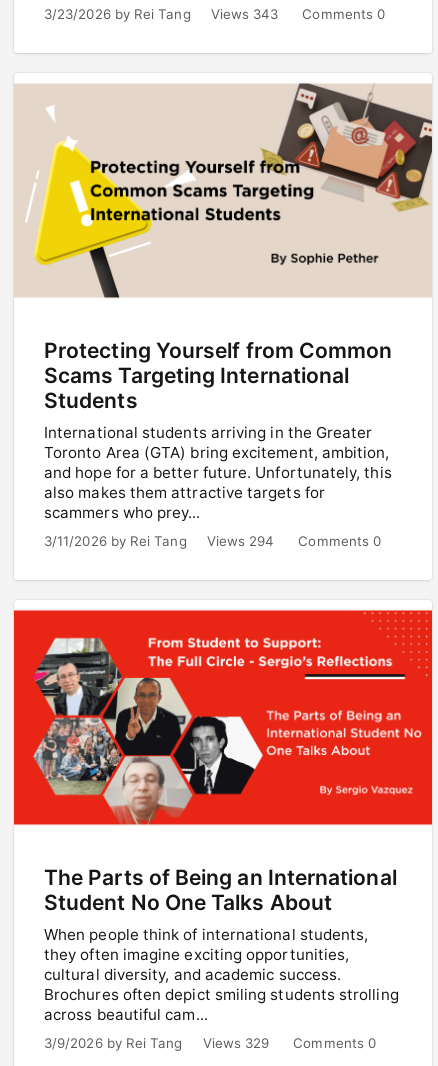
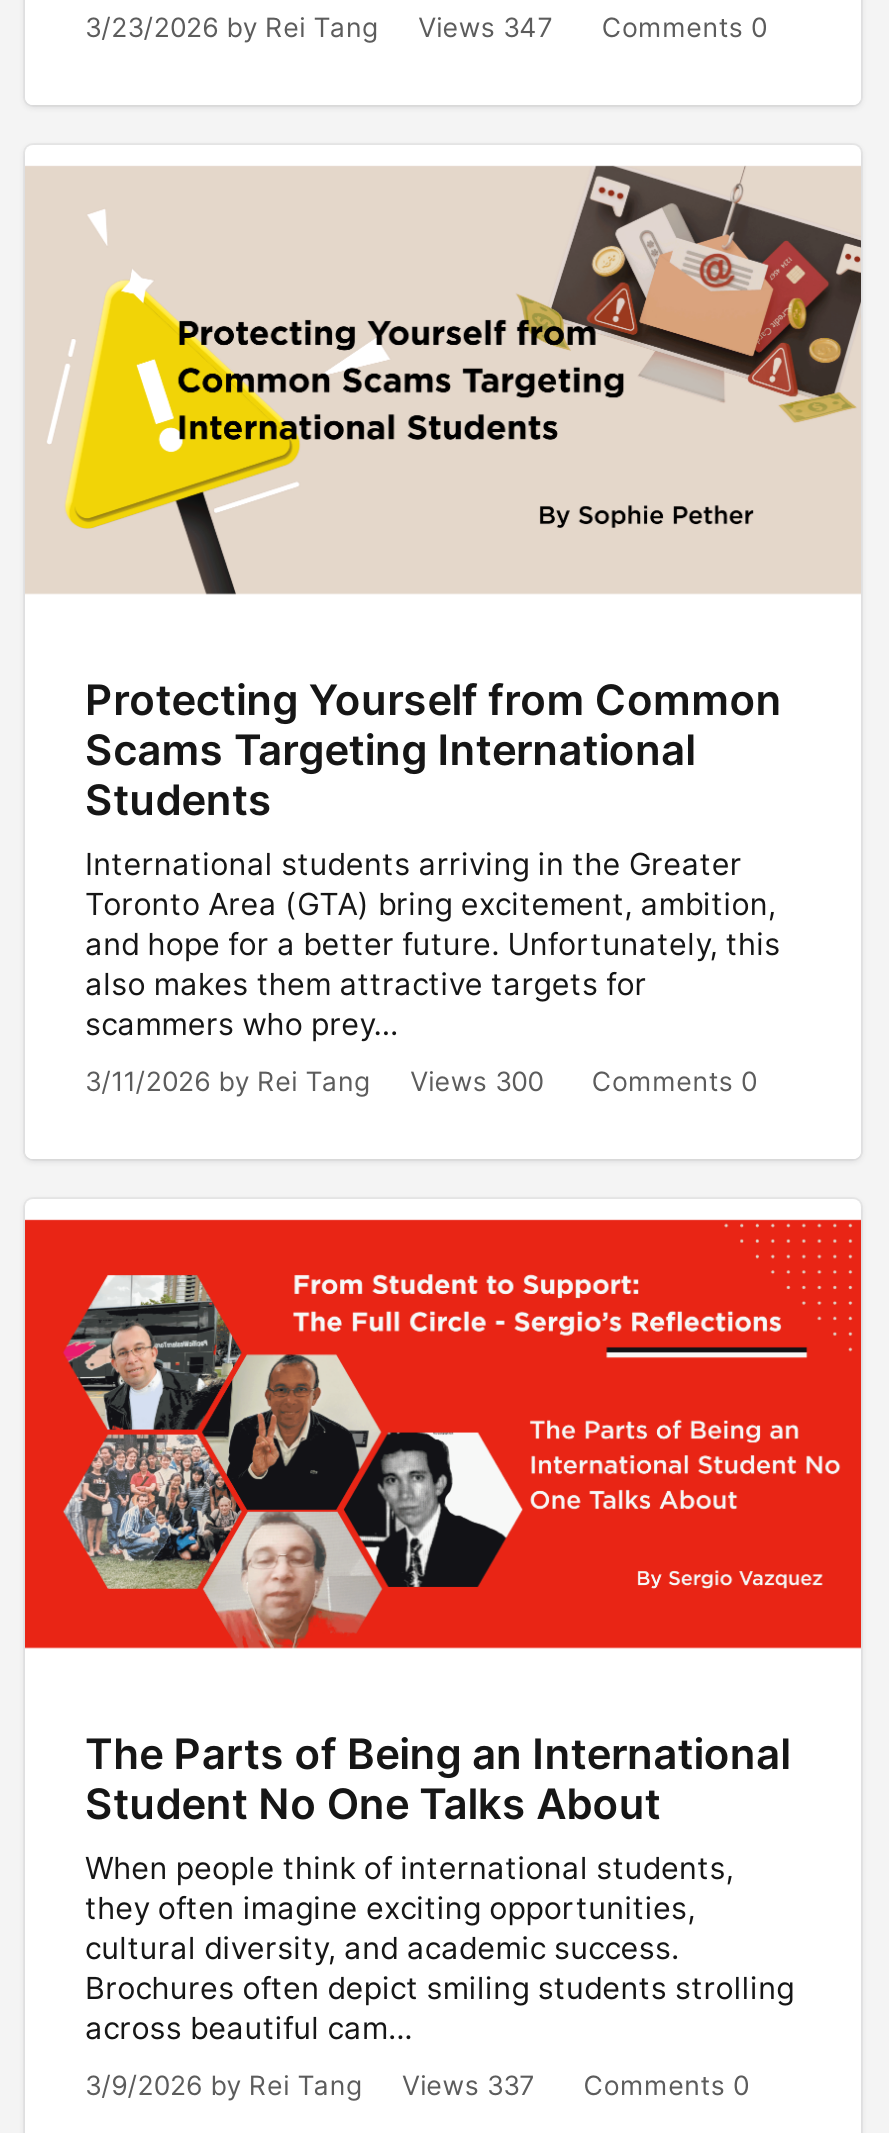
- 3/23/2026 by Rei Tang Views 343 Comments 0
+ 3/23/2026 by Rei Tang Views 347 Comments 0

- 3/11/2026 by Rei Tang Views 294 Comments 0
+ 3/11/2026 by Rei Tang Views 300 Comments 0

- 3/9/2026 by Rei Tang Views 329 Comments 0
+ 3/9/2026 by Rei Tang Views 337 Comments 0
